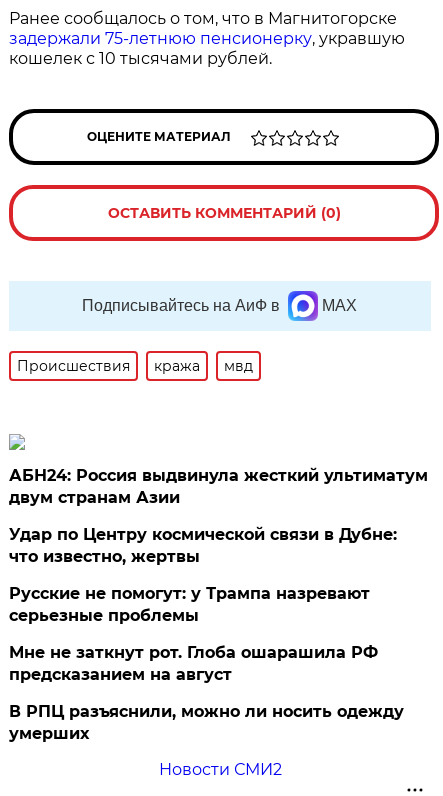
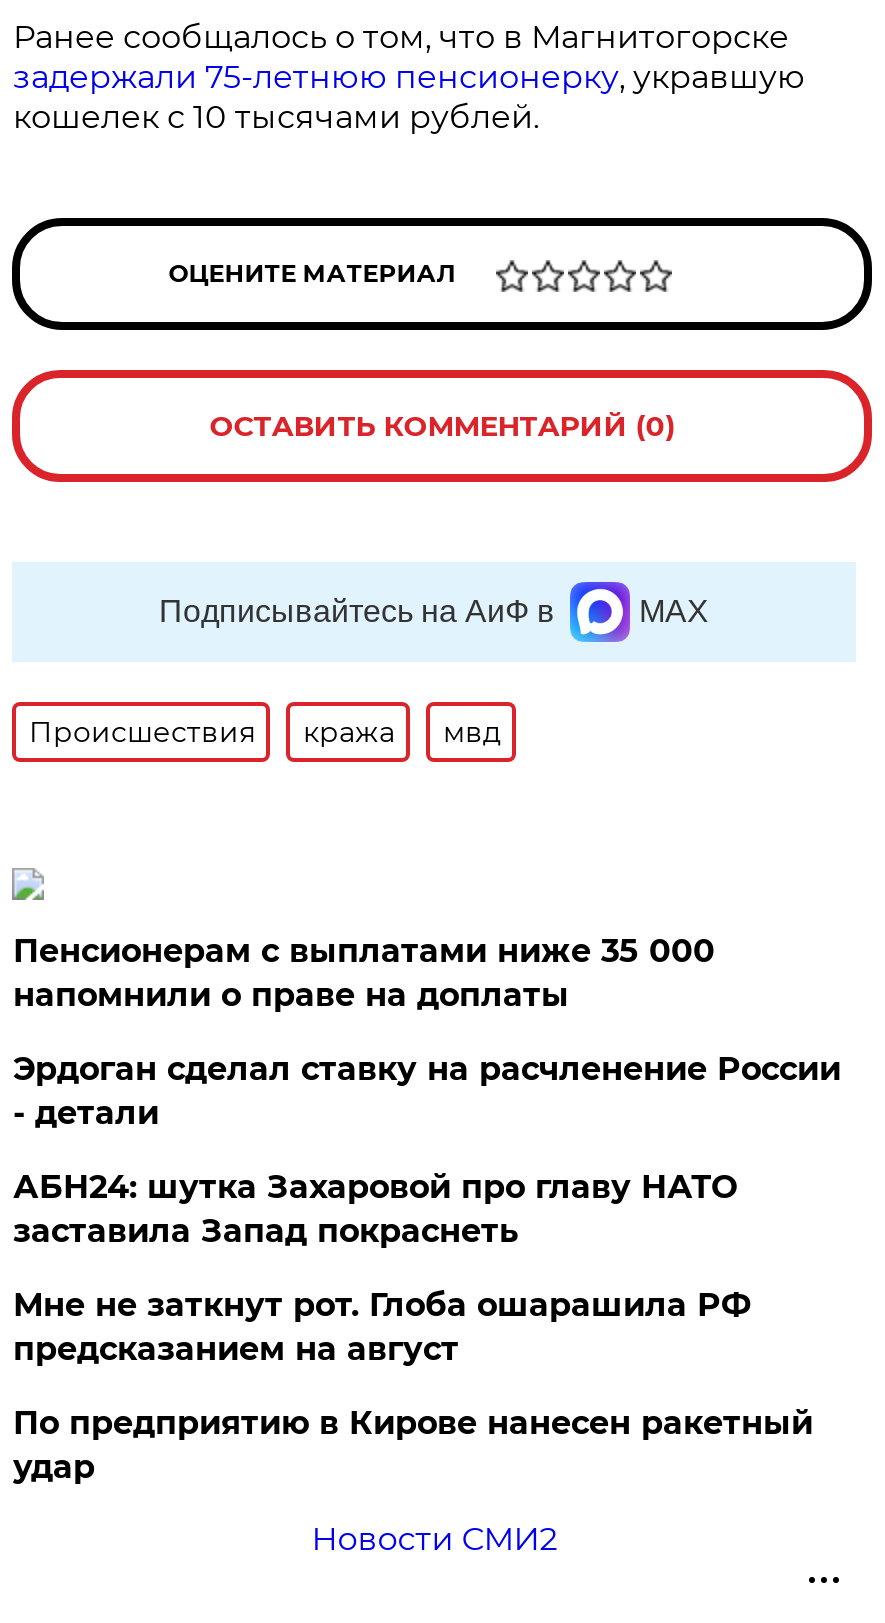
- АБН24: Россия выдвинула жесткий ультиматум
- двум странам Азии
+ Пенсионерам с выплатами ниже 35 000
+ напомнили о праве на доплаты

- Удар по Центру космической связи в Дубне:
- что известно, жертвы
+ Эрдоган сделал ставку на расчленение России
+ - детали

- Русские не помогут: у Трампа назревают
- серьезные проблемы
+ АБН24: шутка Захаровой про главу НАТО
+ заставила Запад покраснеть

- В РПЦ разъяснили, можно ли носить одежду
- умерших
+ По предприятию в Кирове нанесен ракетный
+ удар
